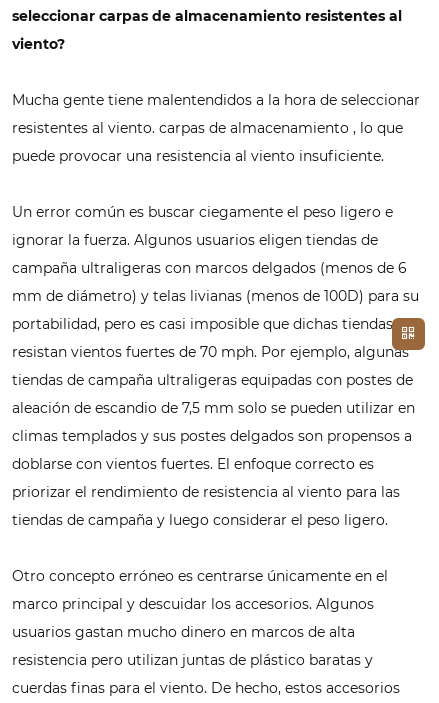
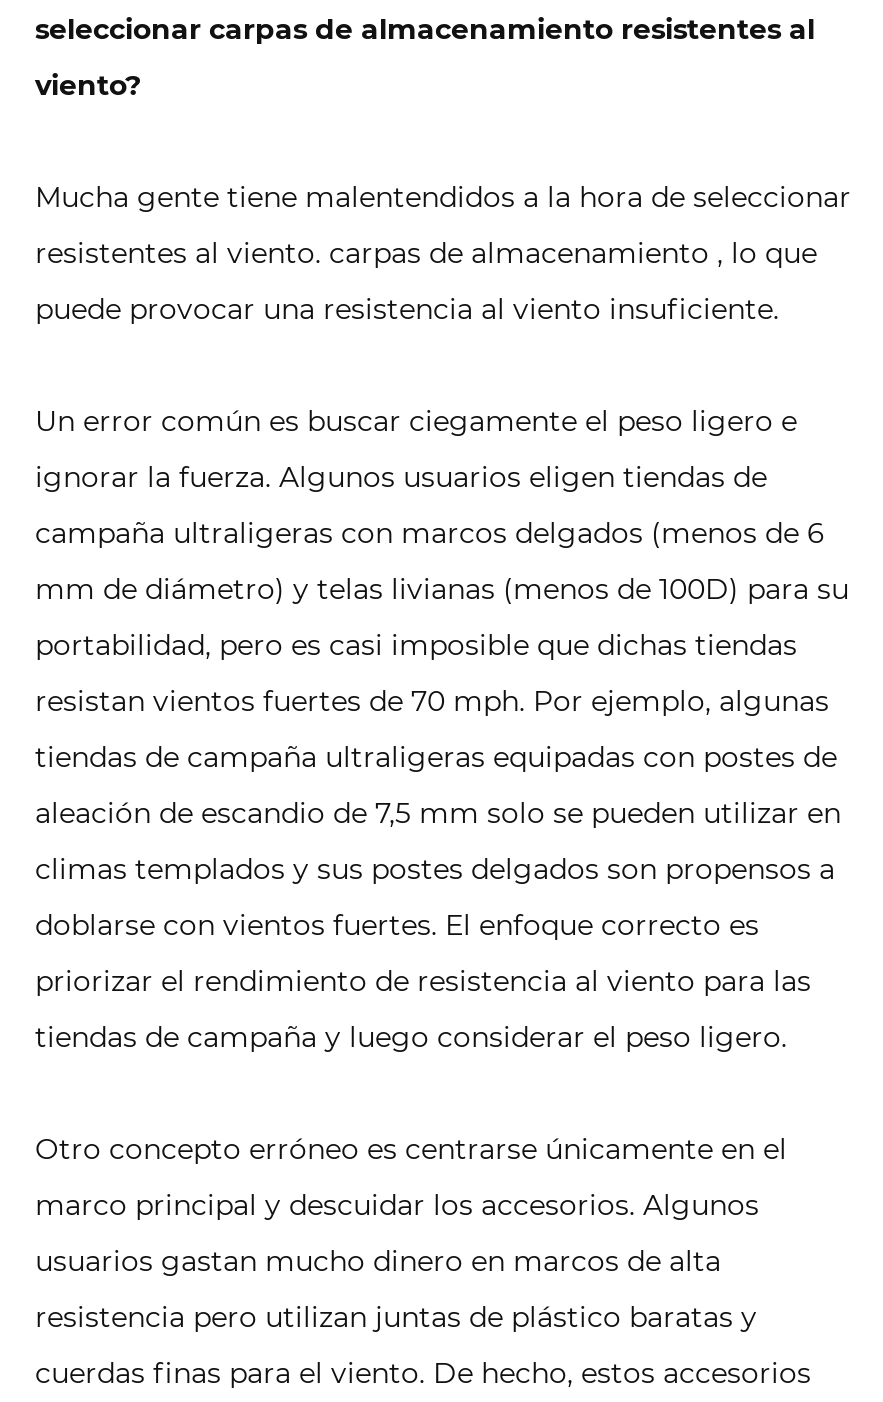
- [image]
